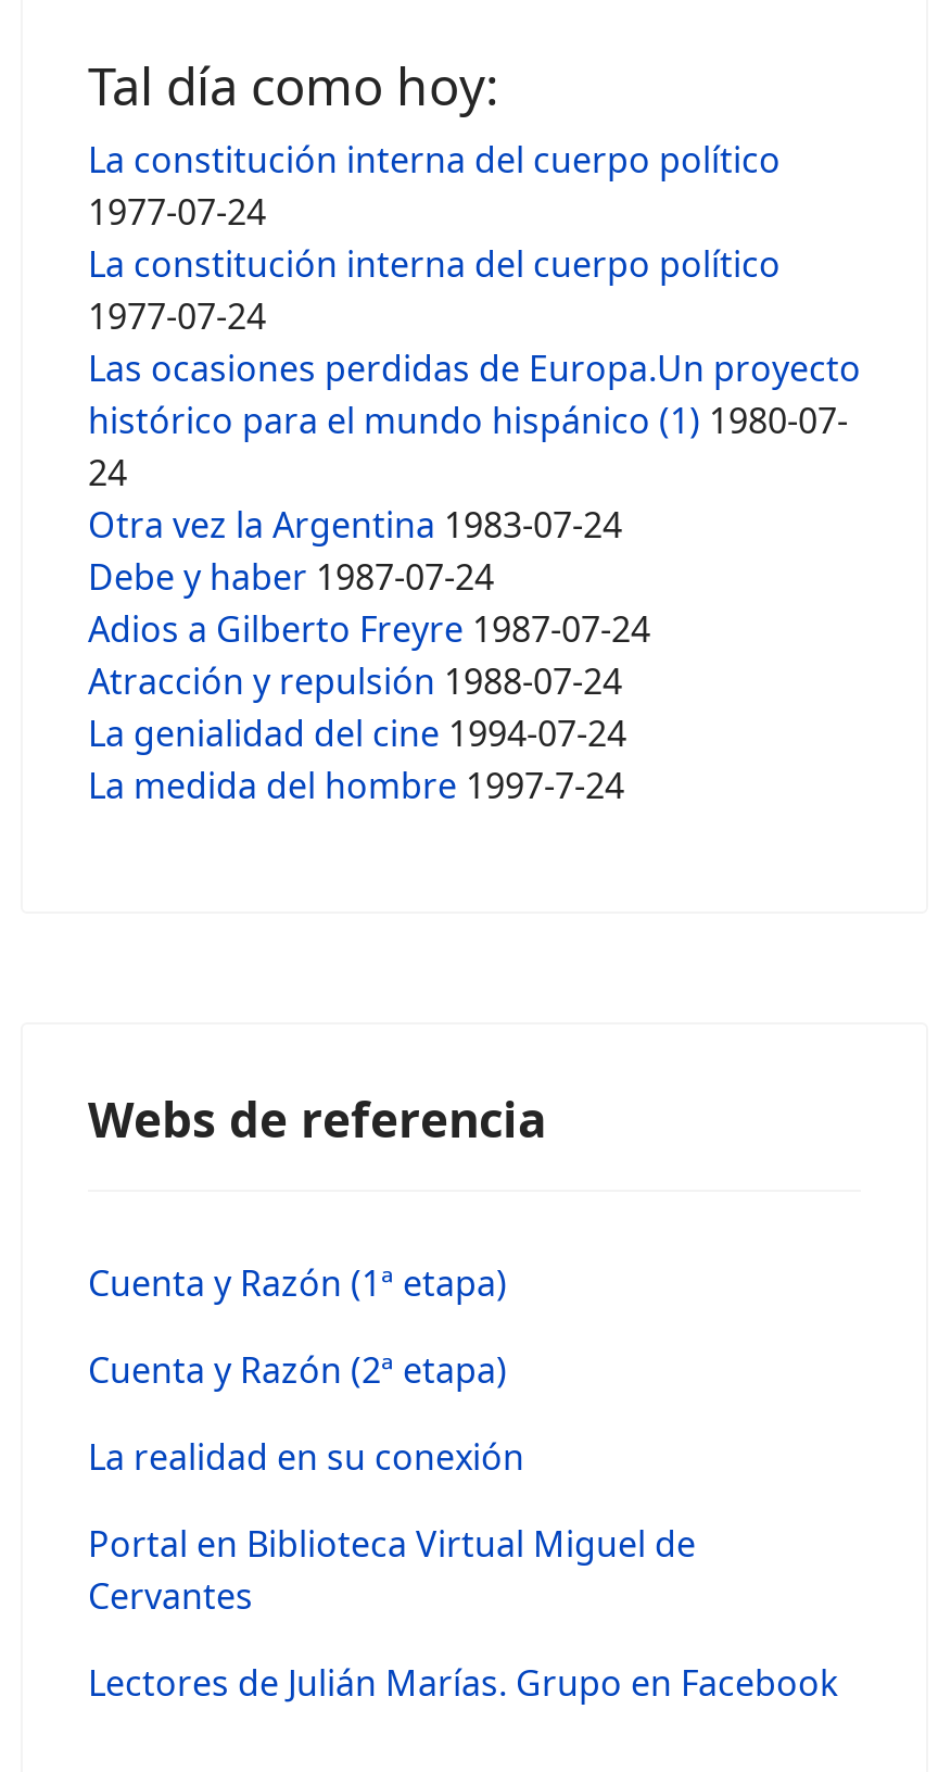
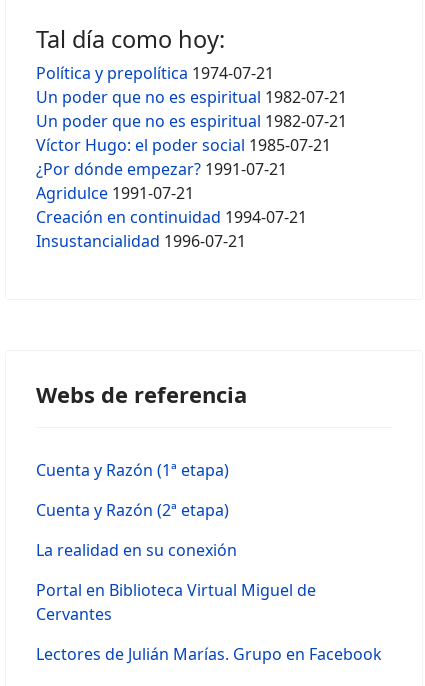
- La constitución interna del cuerpo político
- 1977-07-24
- La constitución interna del cuerpo político
- 1977-07-24
- Las ocasiones perdidas de Europa.Un proyecto
- histórico para el mundo hispánico (1) 1980-07-
- 24
- Otra vez la Argentina 1983-07-24
- Debe y haber 1987-07-24
- Adios a Gilberto Freyre 1987-07-24
- Atracción y repulsión 1988-07-24
- La genialidad del cine 1994-07-24
- La medida del hombre 1997-7-24
+ Política y prepolítica 1974-07-21
+ Un poder que no es espiritual 1982-07-21
+ Un poder que no es espiritual 1982-07-21
+ Víctor Hugo: el poder social 1985-07-21
+ ¿Por dónde empezar? 1991-07-21
+ Agridulce 1991-07-21
+ Creación en continuidad 1994-07-21
+ Insustancialidad 1996-07-21
